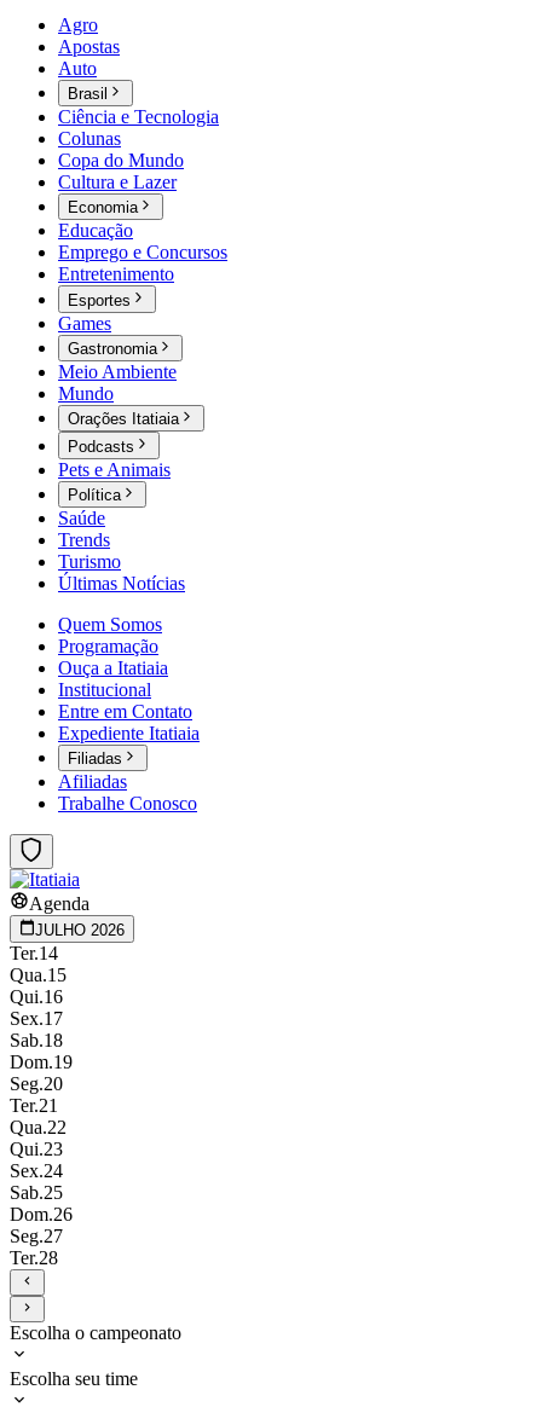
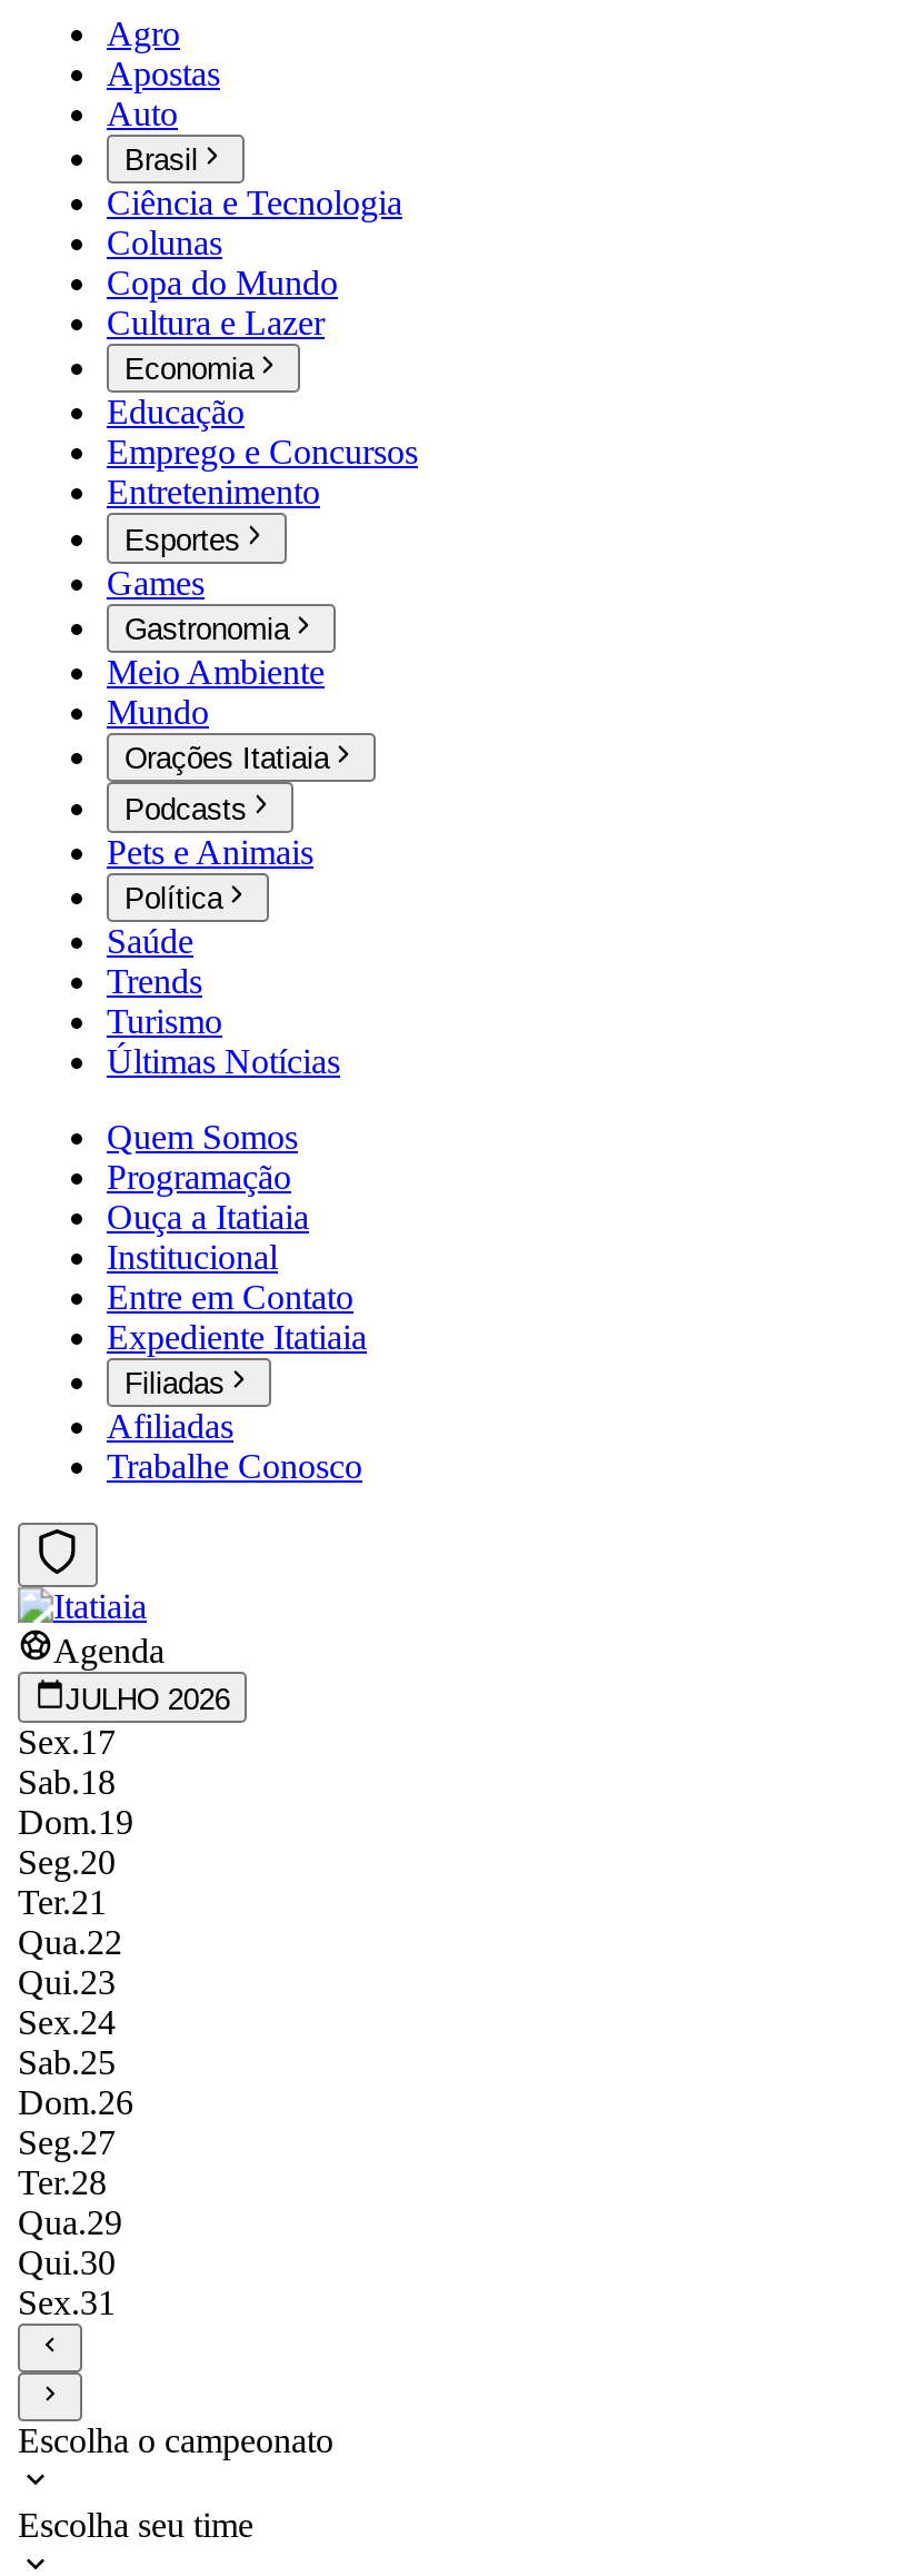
- Ter.14
- Qua. 15
- Qui. 16

moved up: Sex.17 | Sab.18 | Dom.19 | ... | Seg.27 | Ter.28

+ Qua.29
+ Qui.30
+ Sex.31
